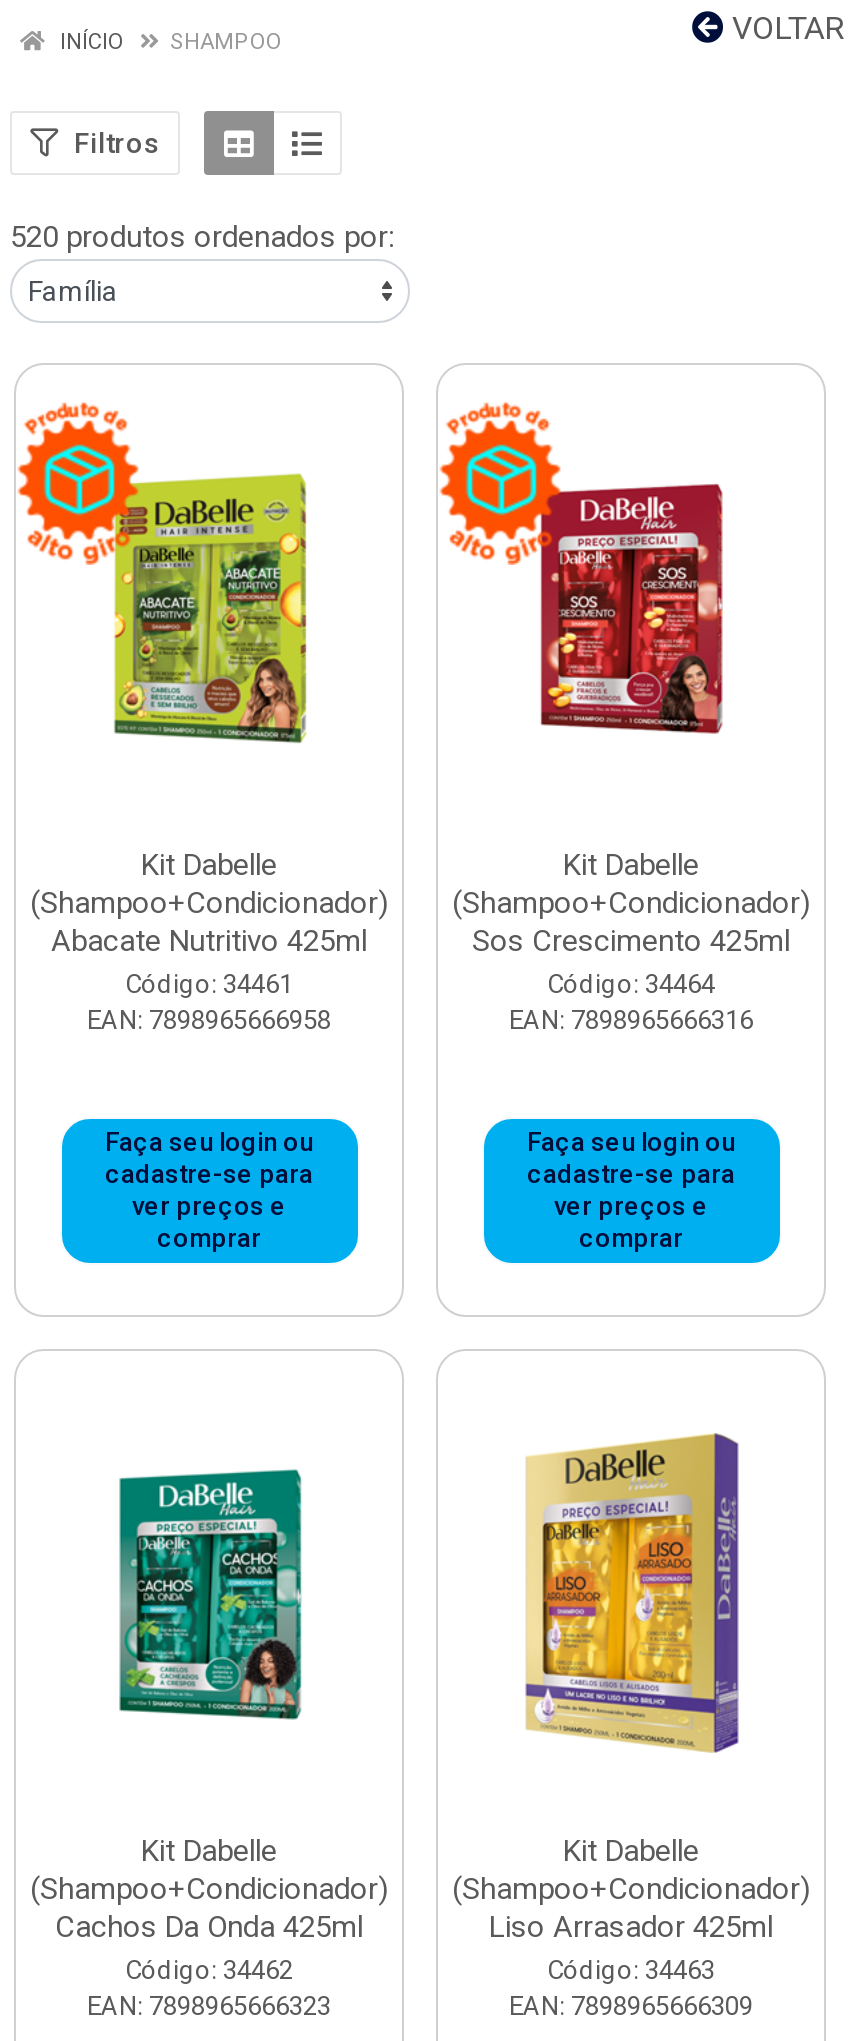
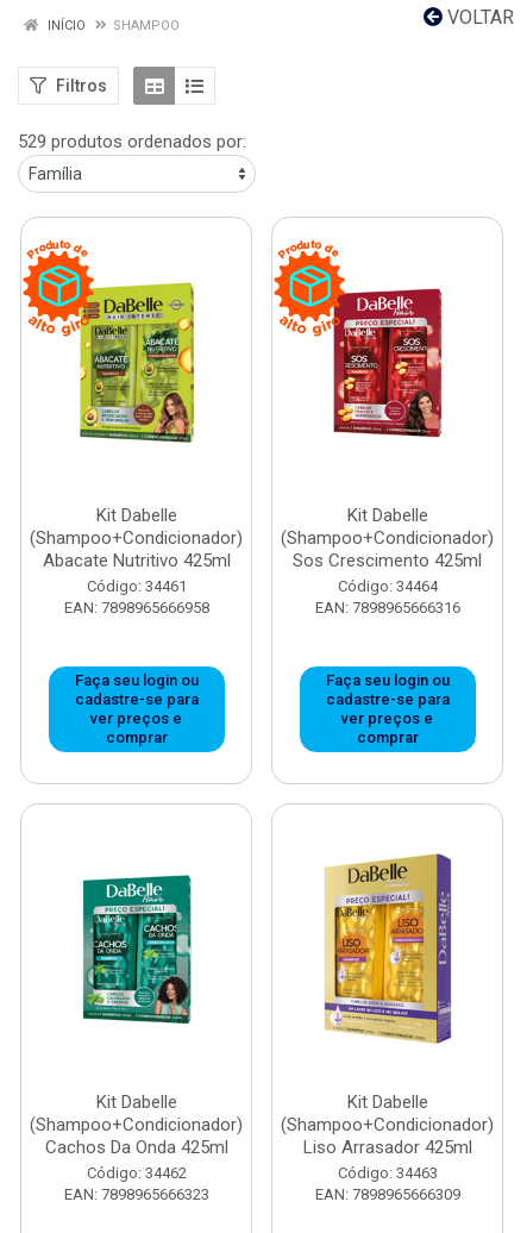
- 520 produtos ordenados por:
+ 529 produtos ordenados por:
